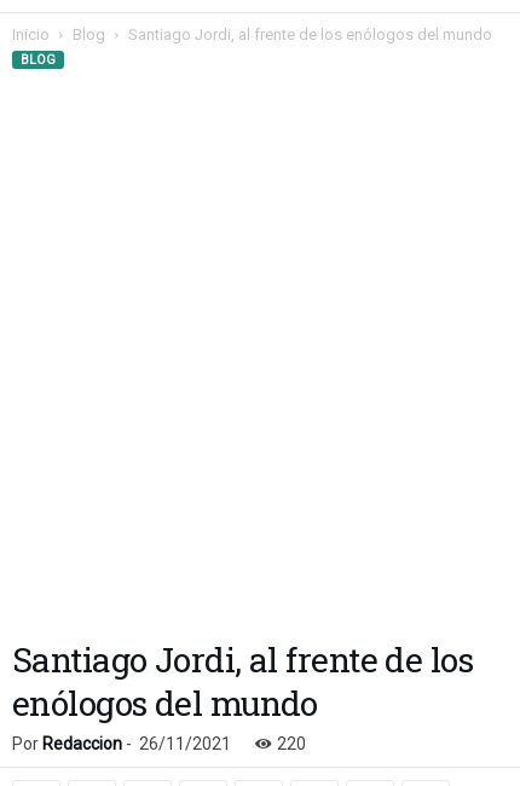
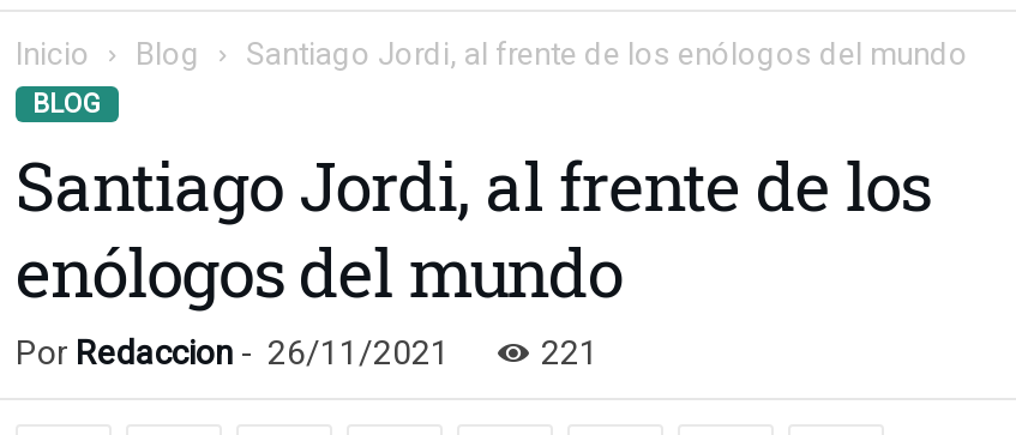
- 220
+ 221
